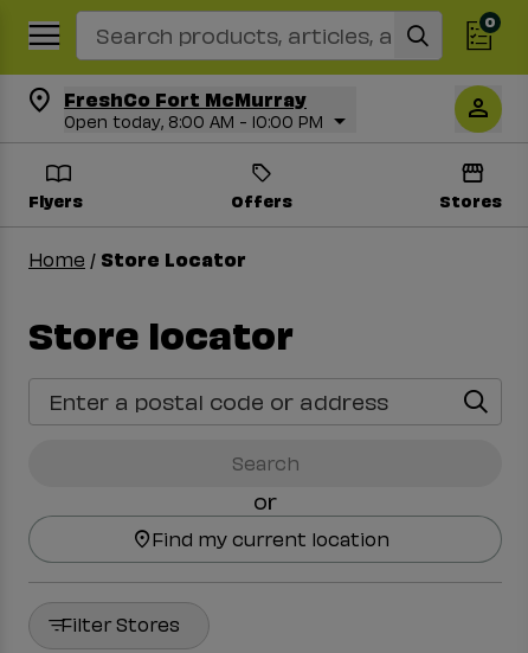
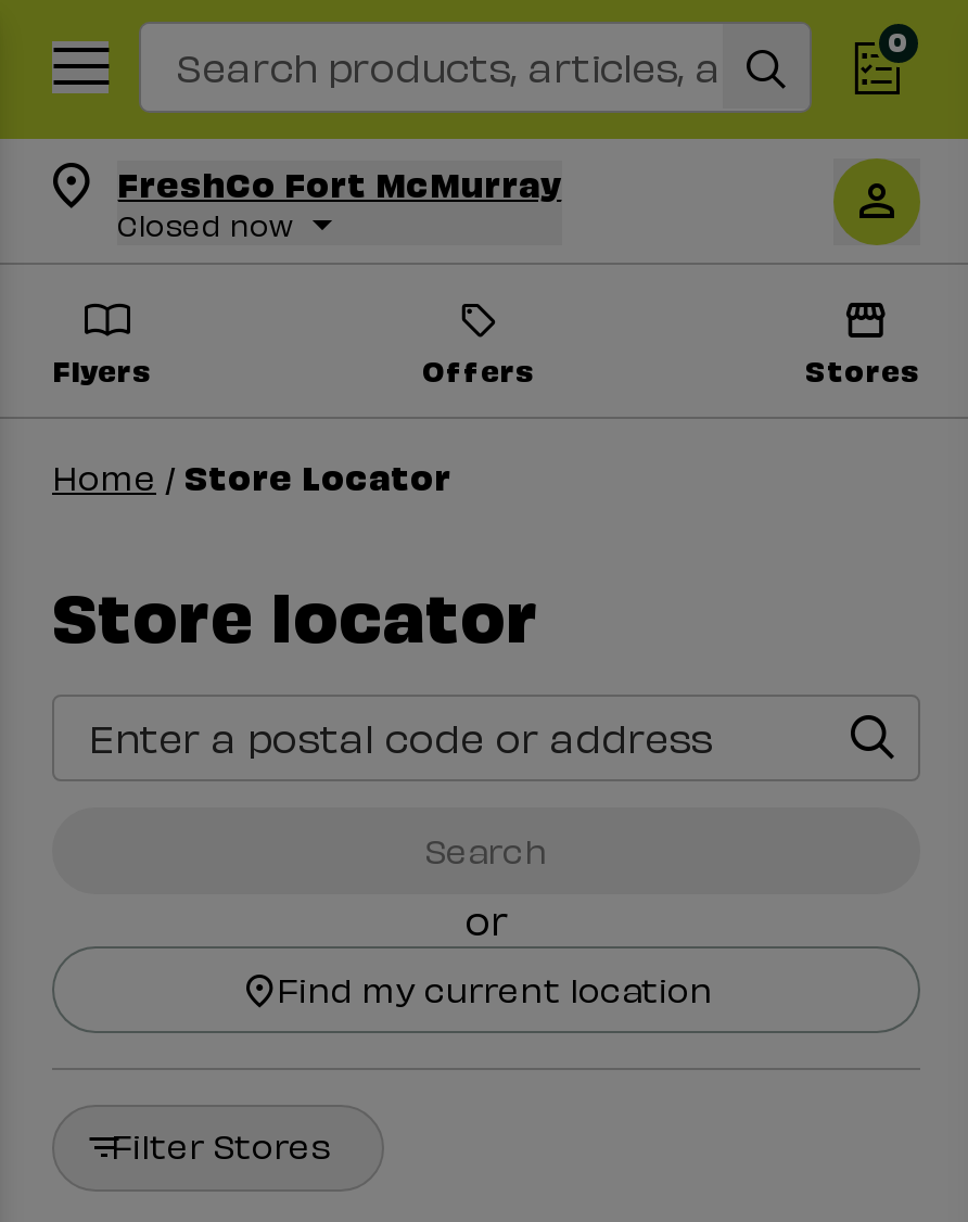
- Open today, 8:00 AM - 10:00 PM
+ Closed now
